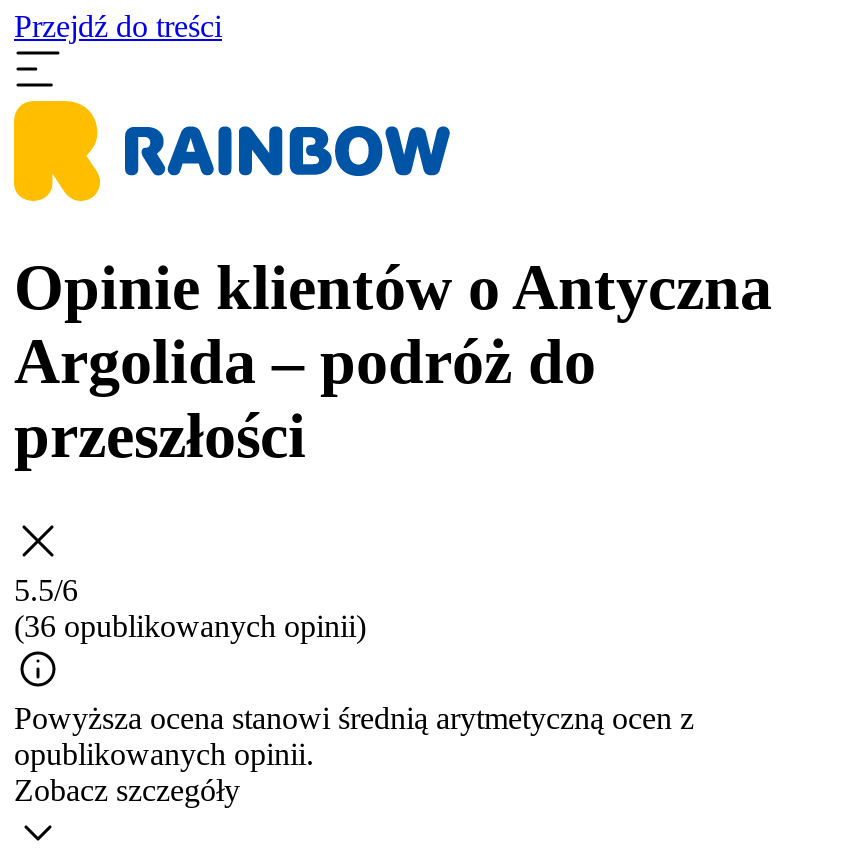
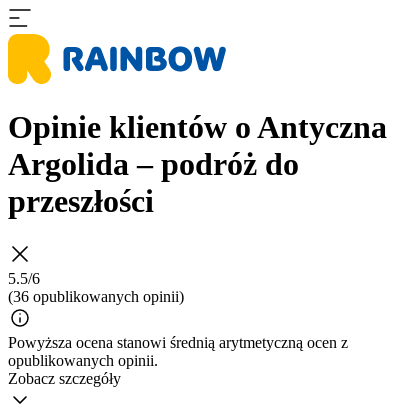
- Przejdź do treści
